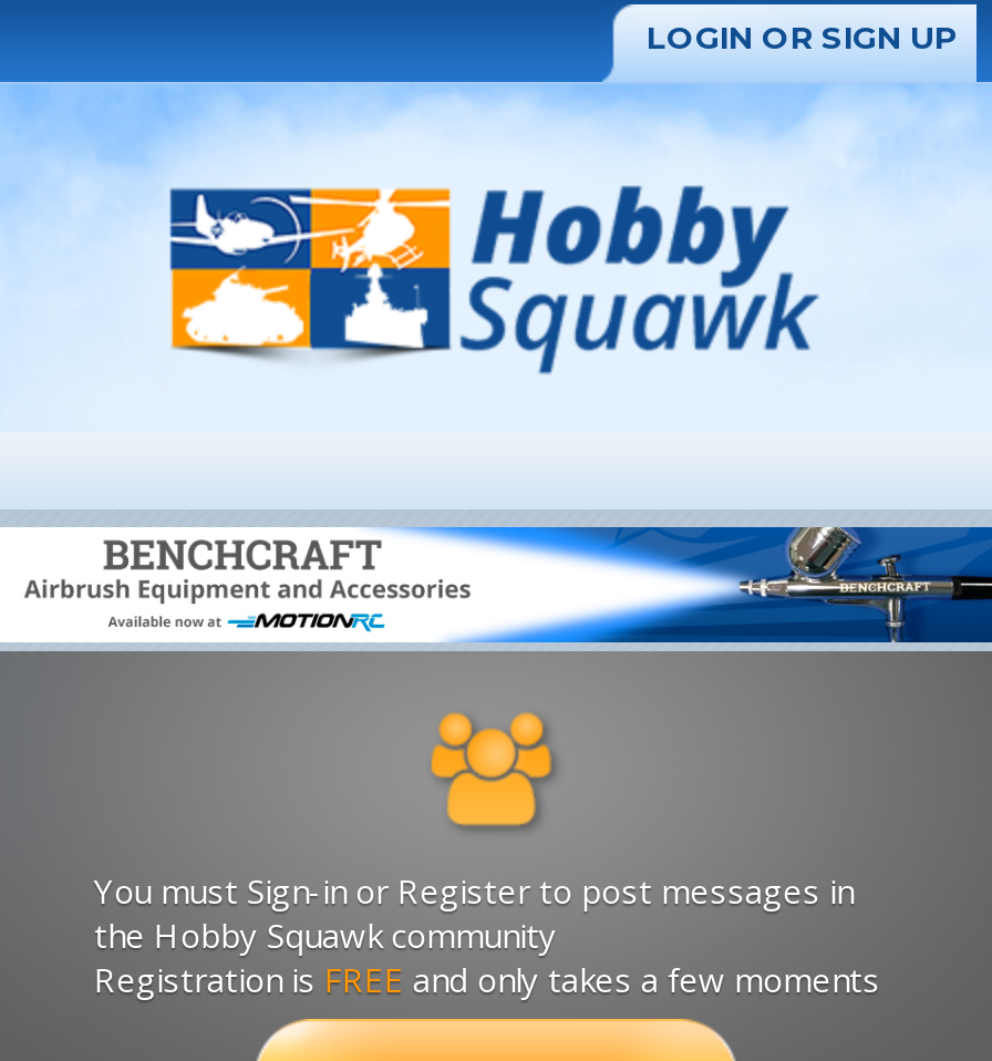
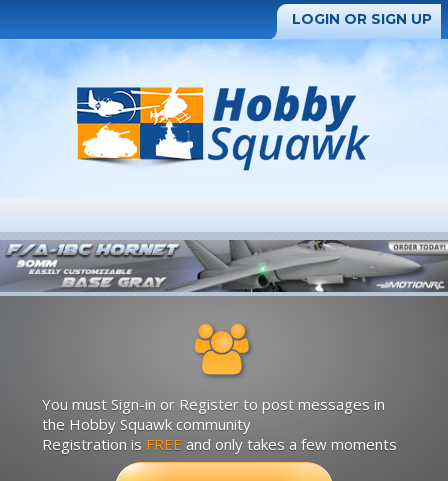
- [image]
+ [image]
